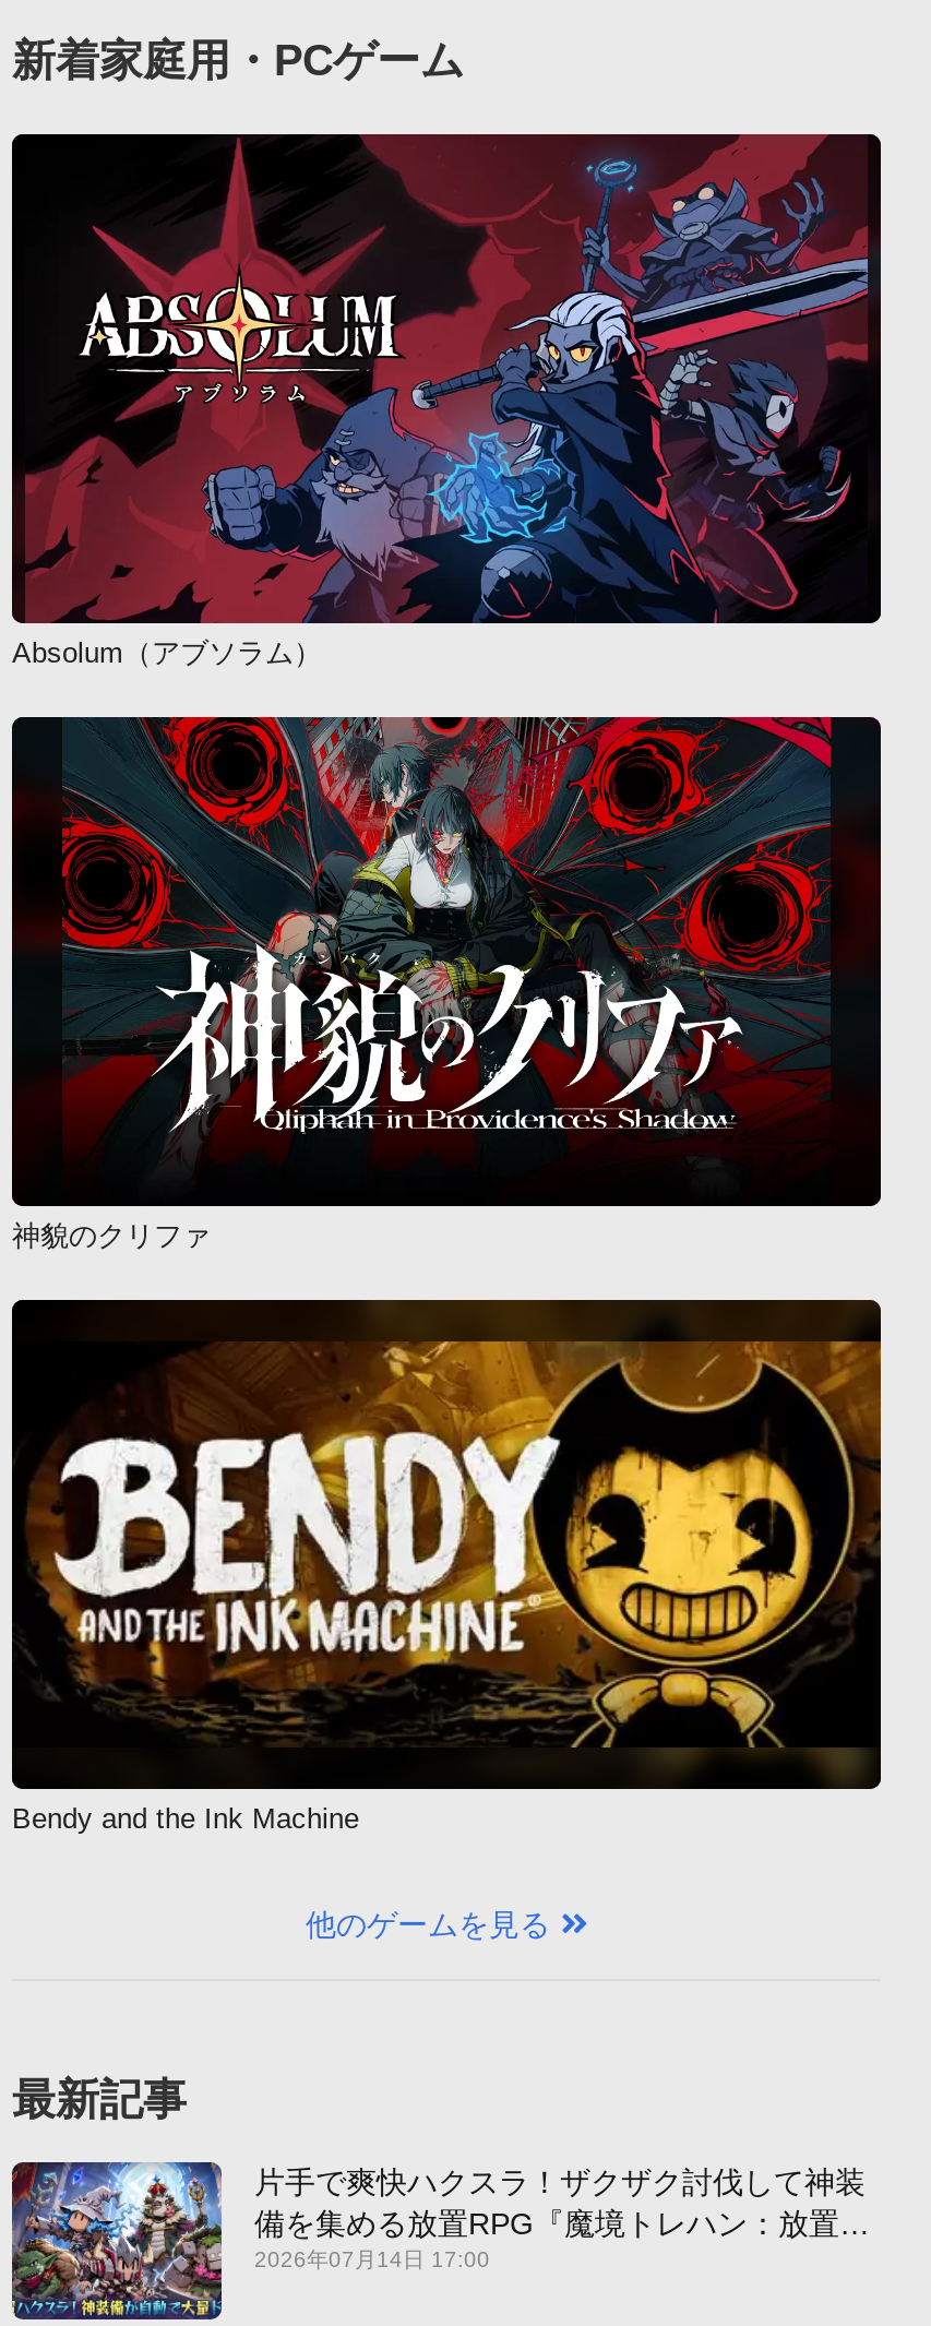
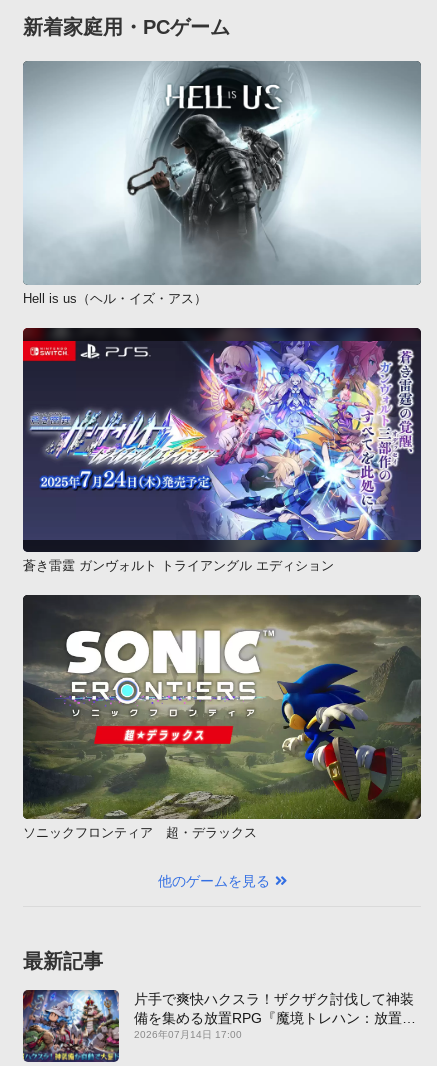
- [image]
- Absolum（アブソラム）
+ [image]
+ Hell is us（ヘル・イズ・アス）

- [image]
- 神貌のクリファ
+ [image]
+ 蒼き雷霆 ガンヴォルト トライアングル エディション

- [image]
- Bendy and the Ink Machine
+ [image]
+ ソニックフロンティア 超・デラックス
